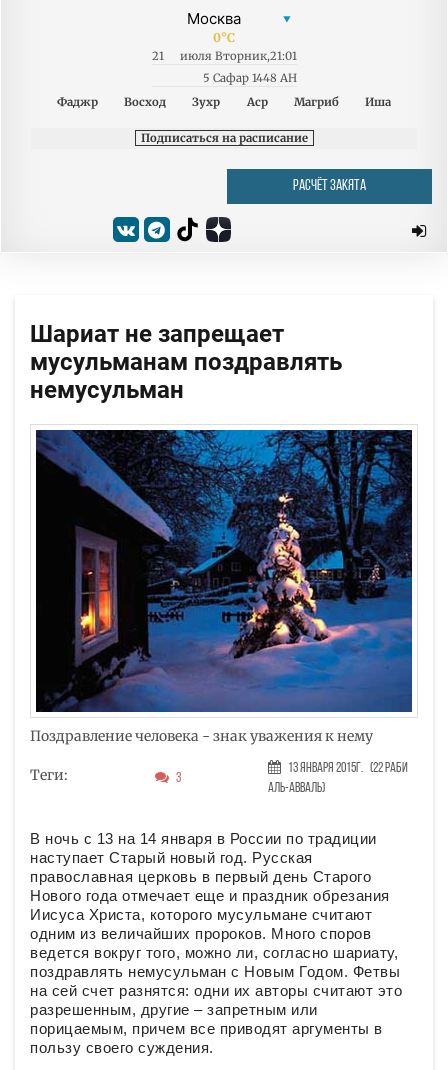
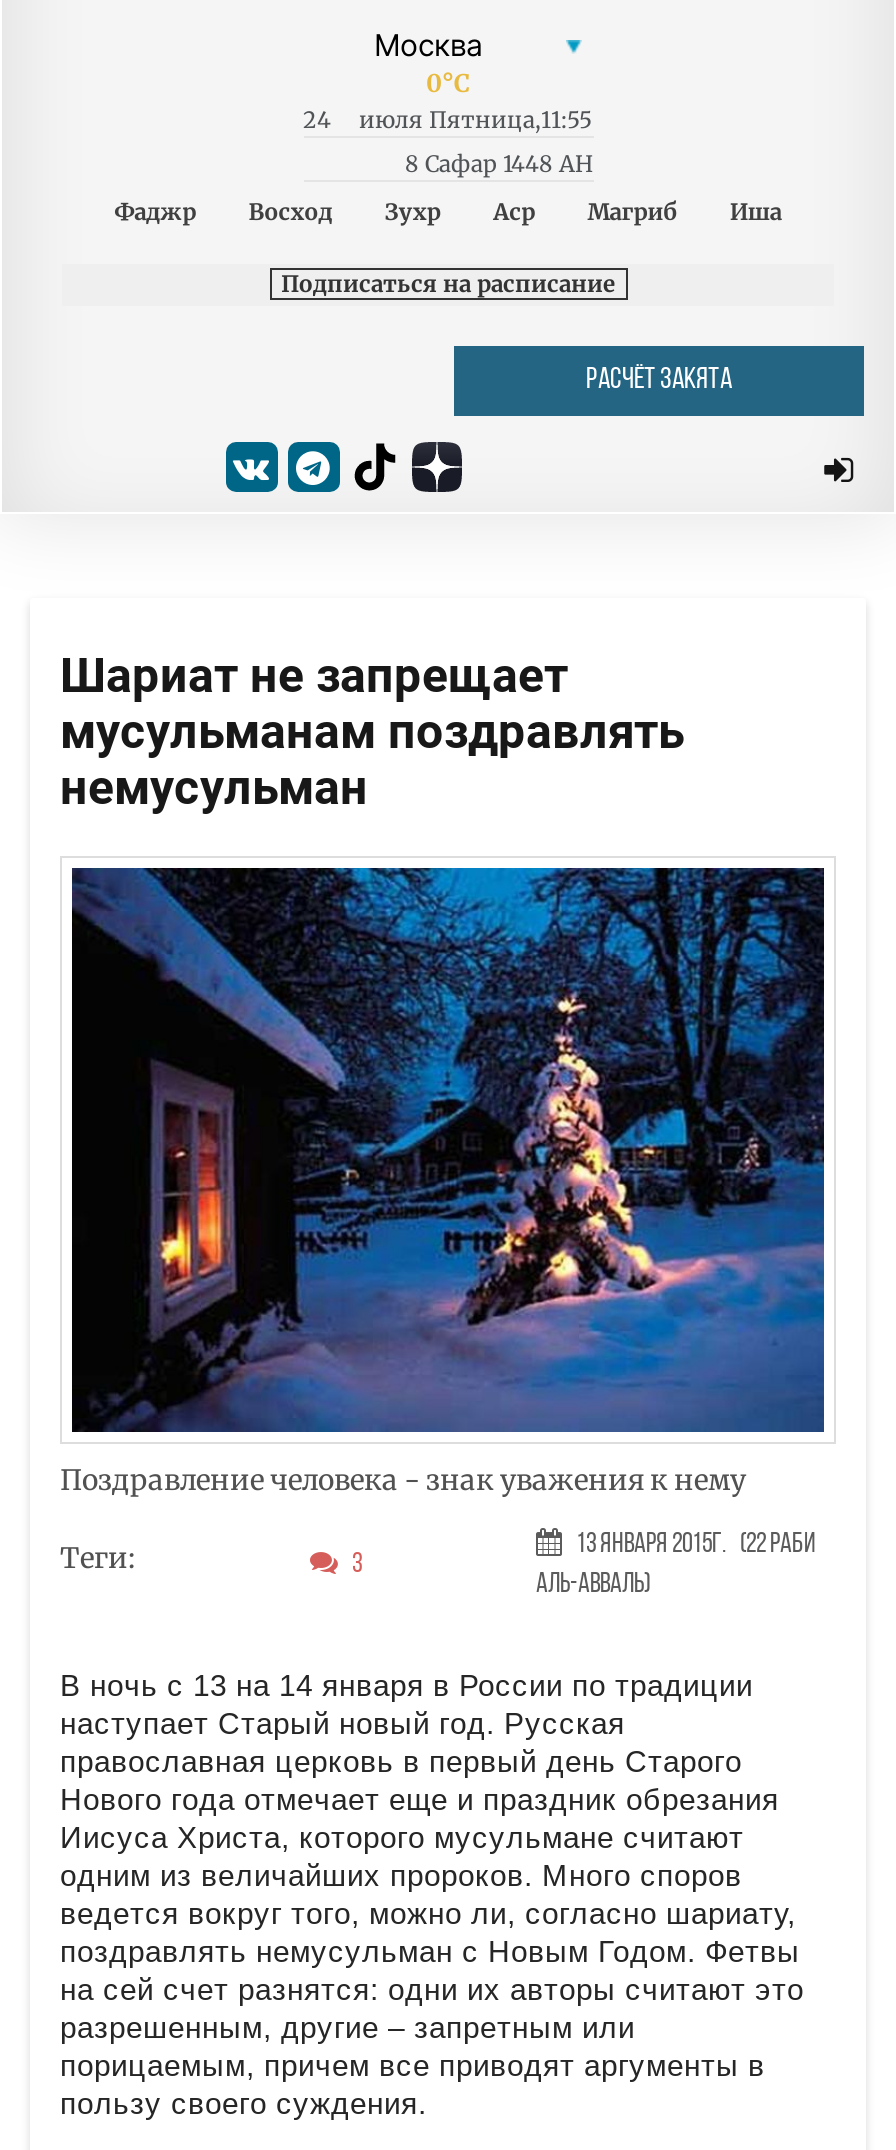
- 21
+ 24

- июля Вторник,21:01
+ июля Пятница,11:55

- 5 Сафар 1448 AH
+ 8 Сафар 1448 AH
